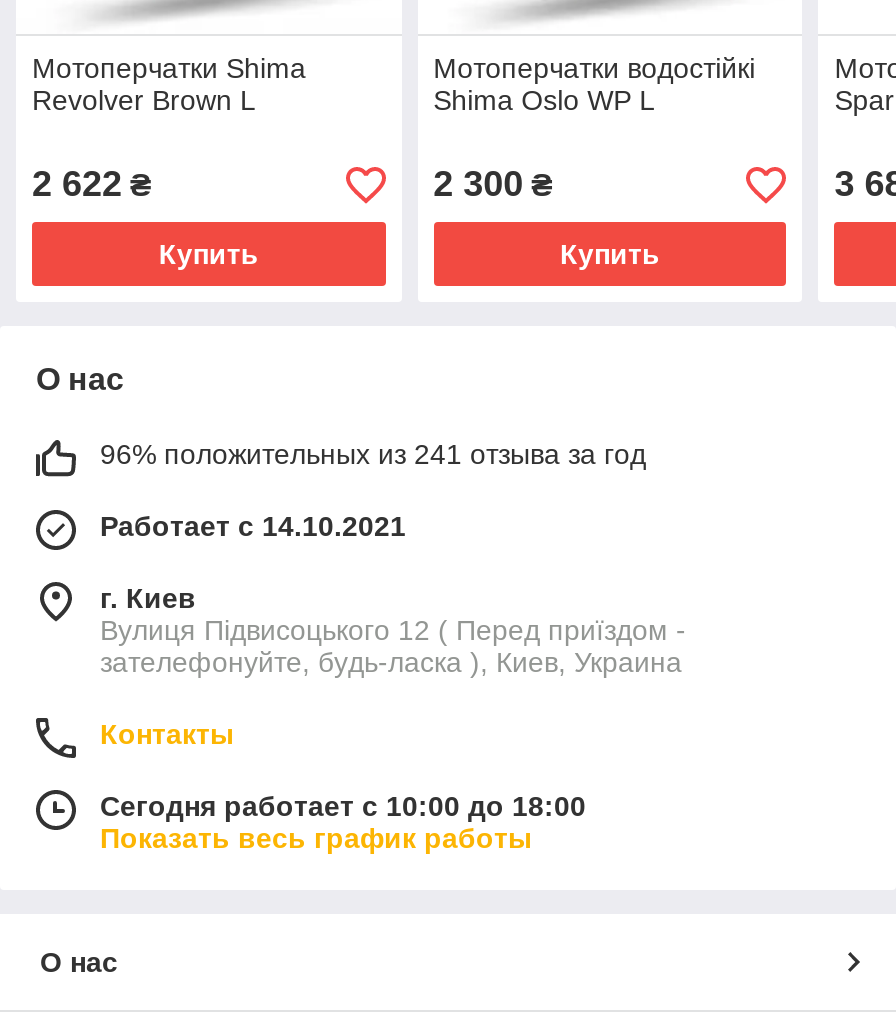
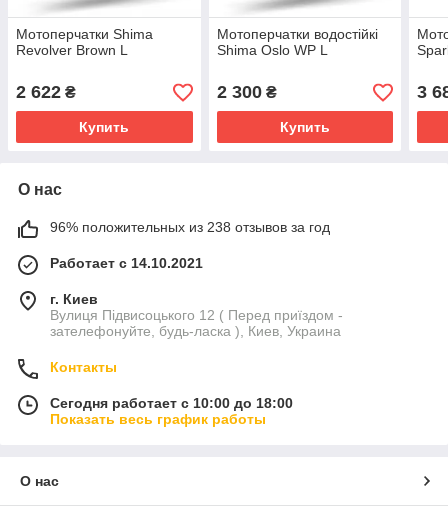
- 96% положительных из 241 отзыва за год
+ 96% положительных из 238 отзывов за год
